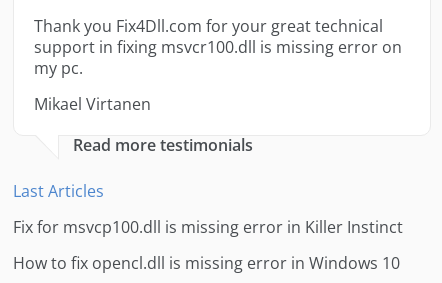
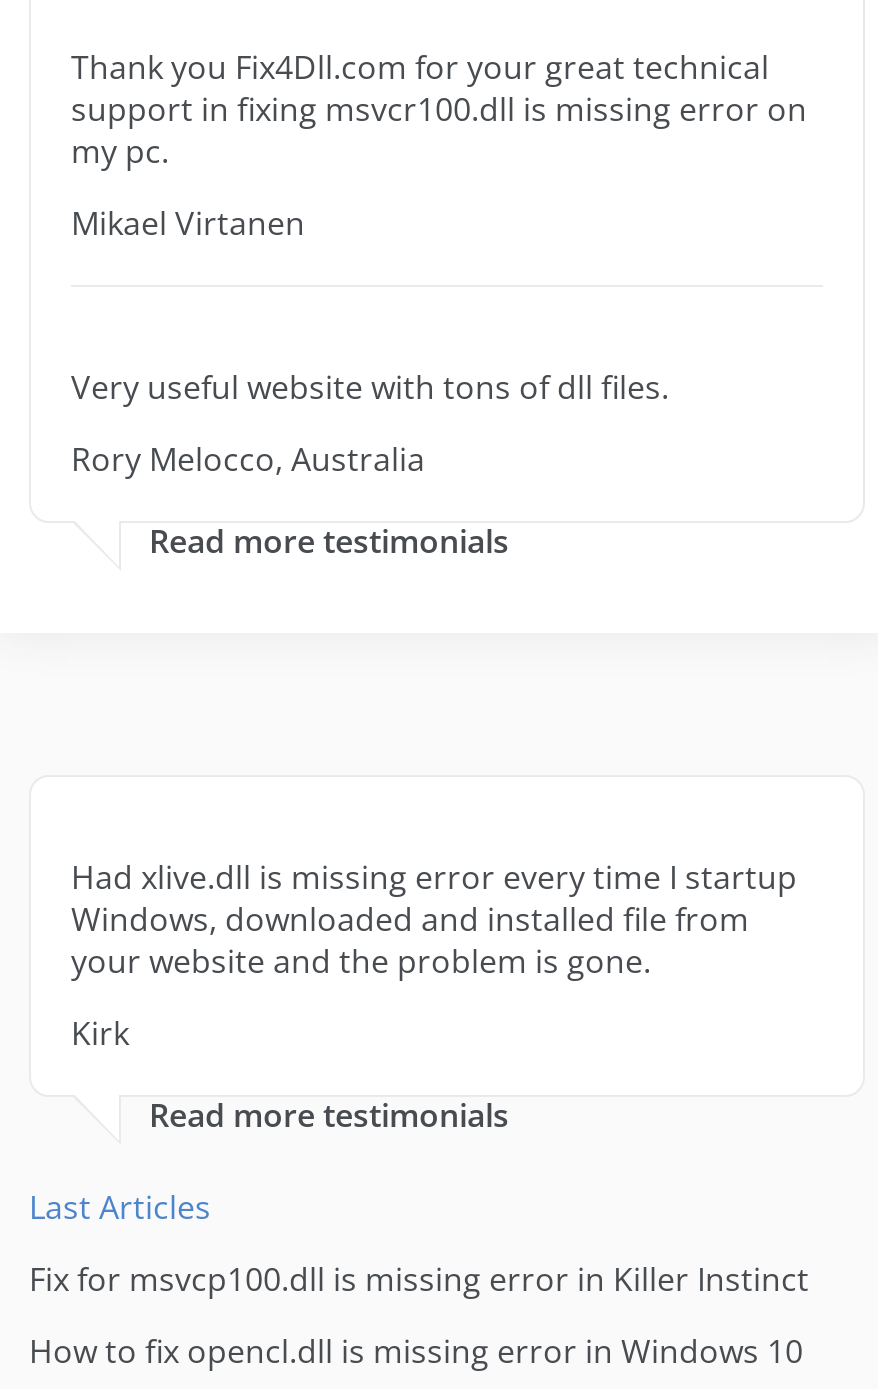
+ Very useful website with tons of dll files.
+ Rory Melocco, Australia
+ Read more testimonials

+ Had xlive.dll is missing error every time I startup
+ Windows, downloaded and installed file from
+ your website and the problem is gone.
+ Kirk
